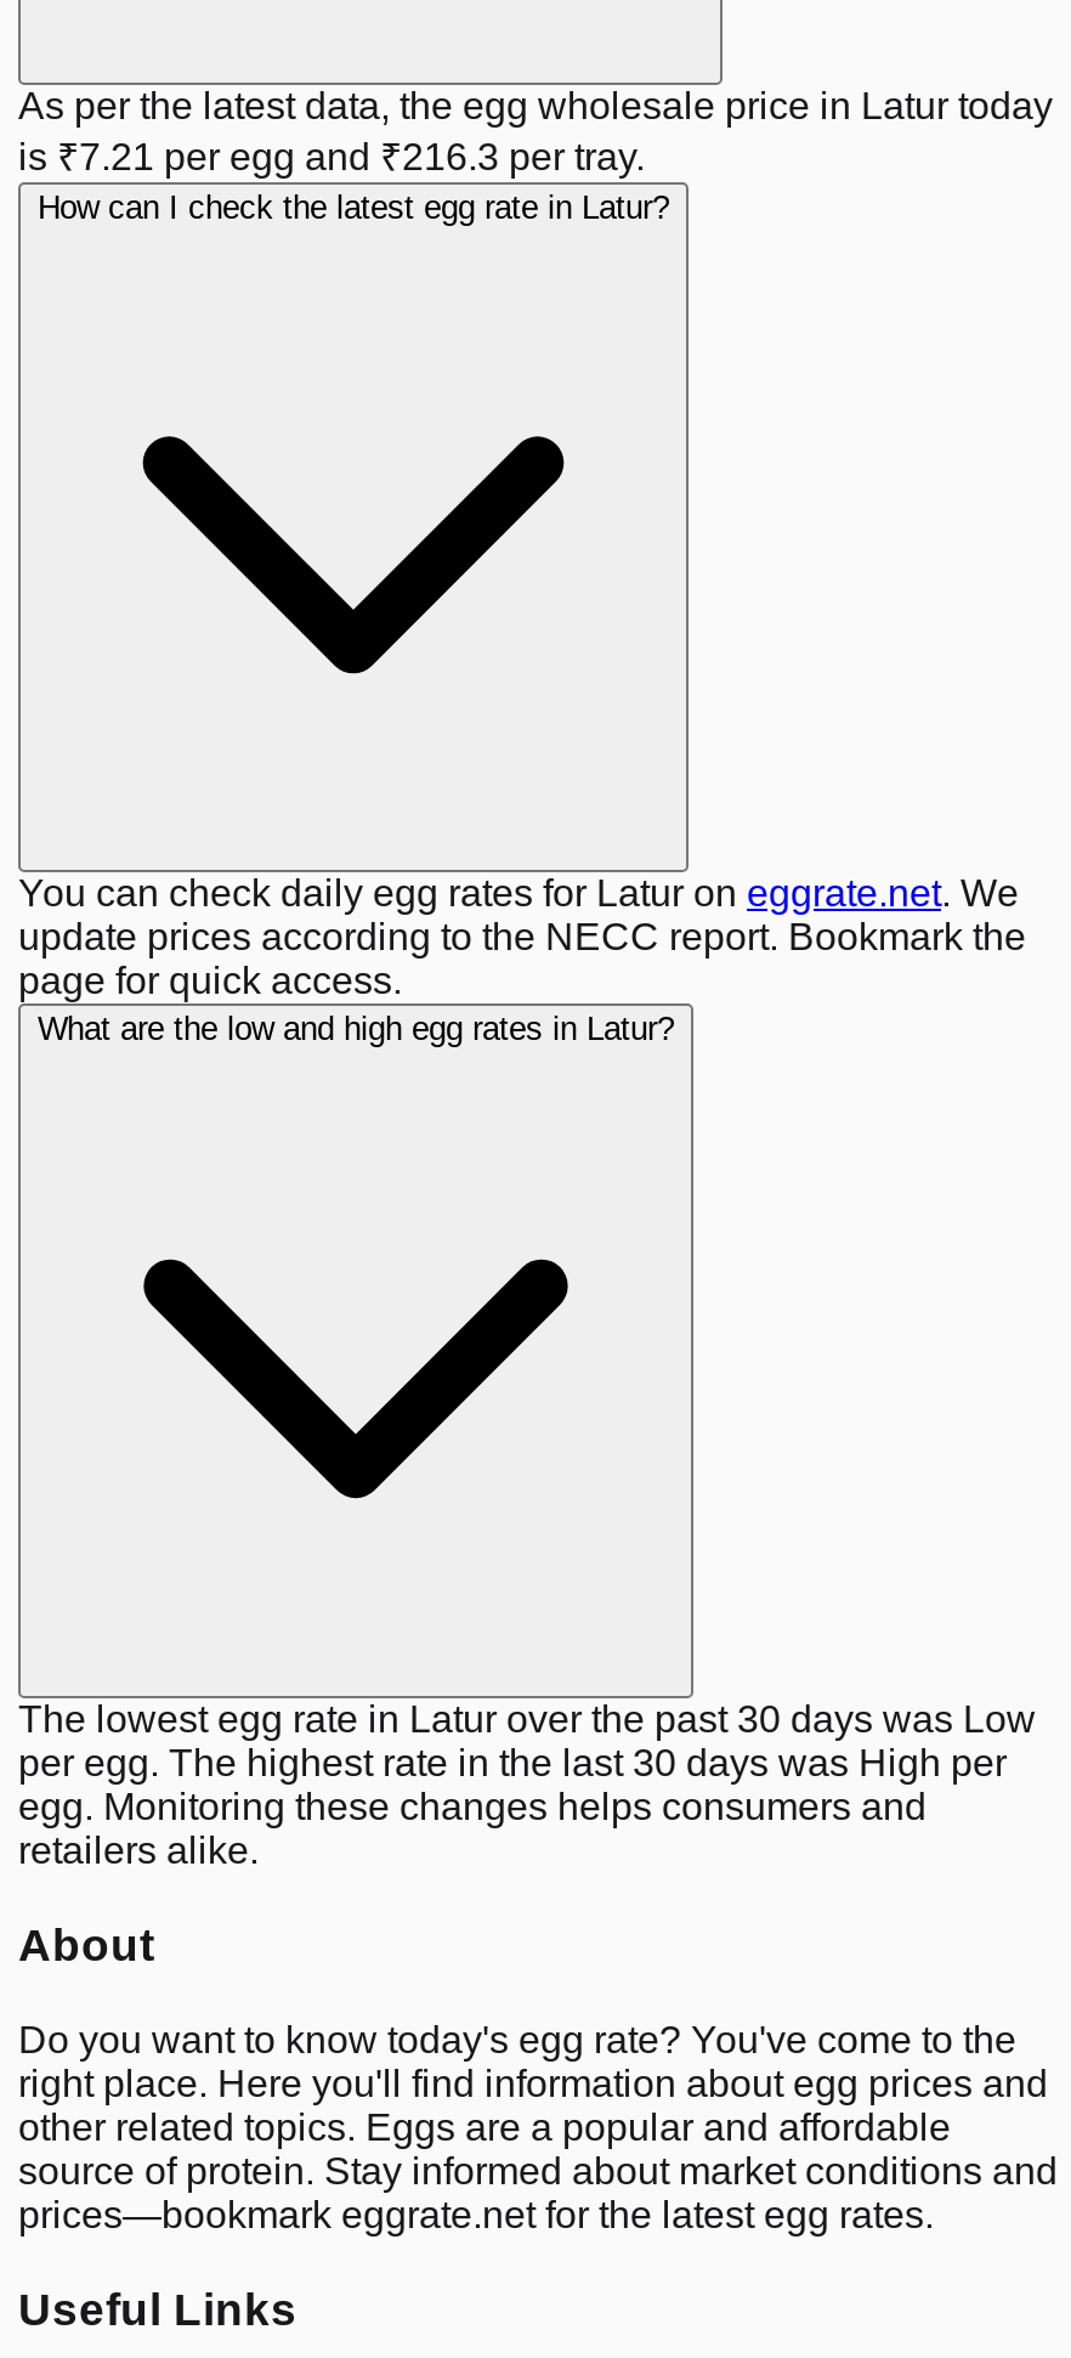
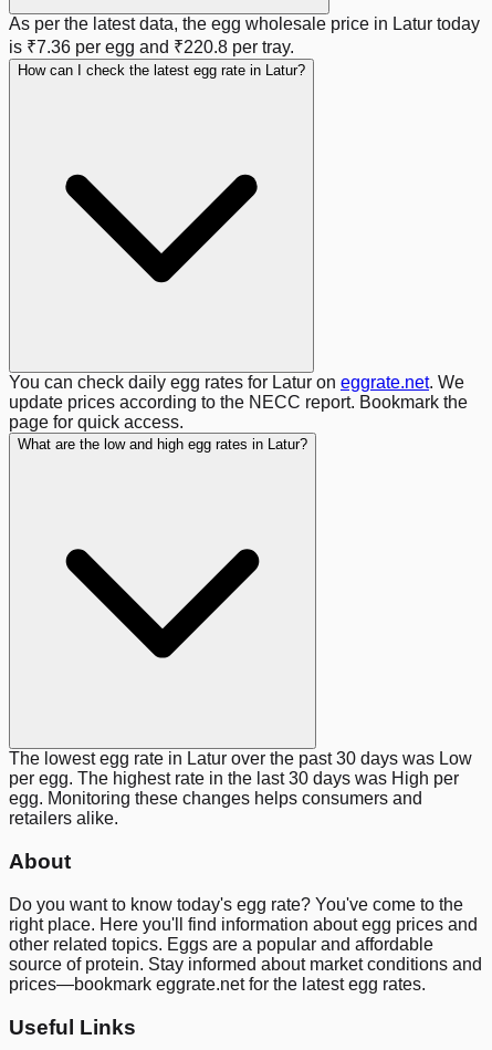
- is ₹7.21 per egg and ₹216.3 per tray.
+ is ₹7.36 per egg and ₹220.8 per tray.
